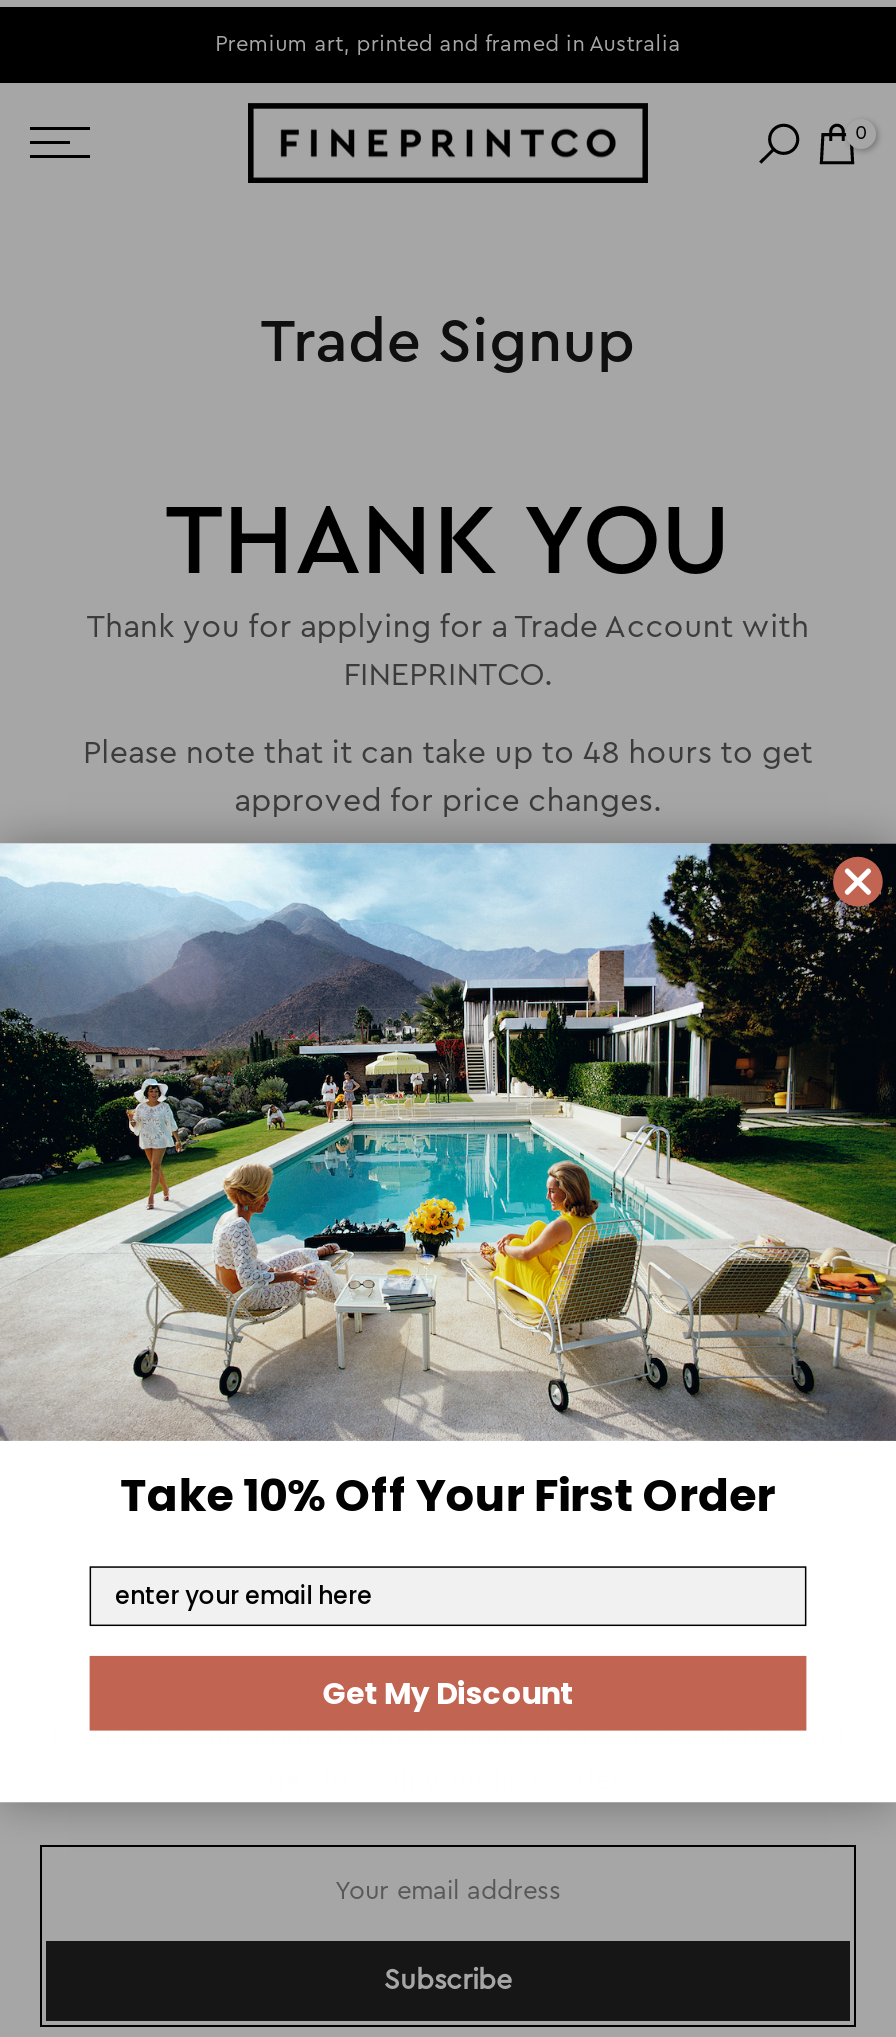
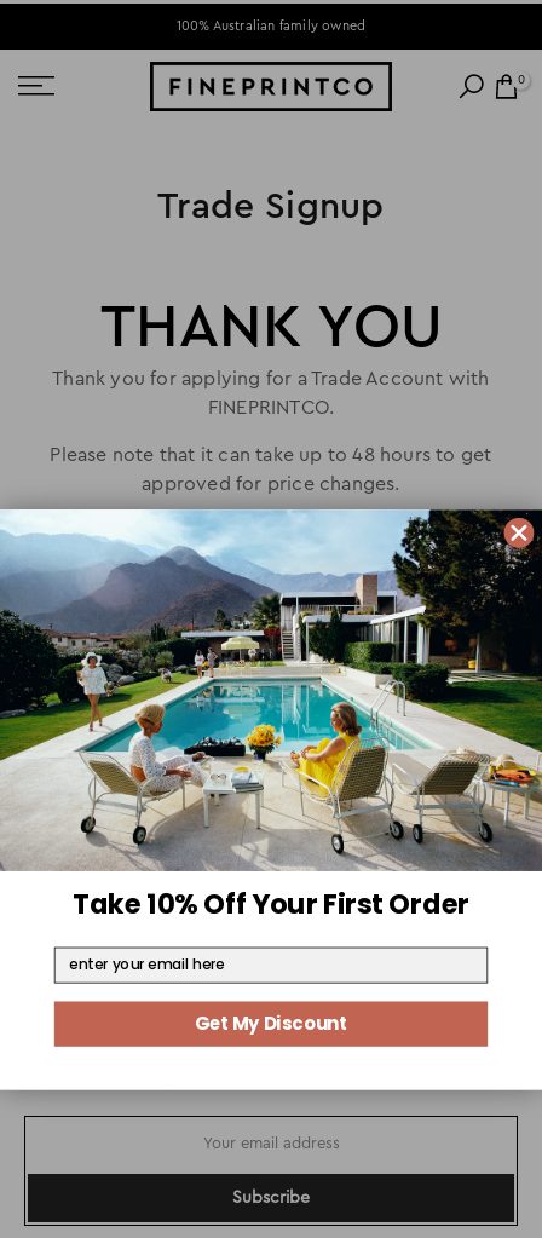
- Premium art, printed and framed in Australia
+ 100% Australian family owned
